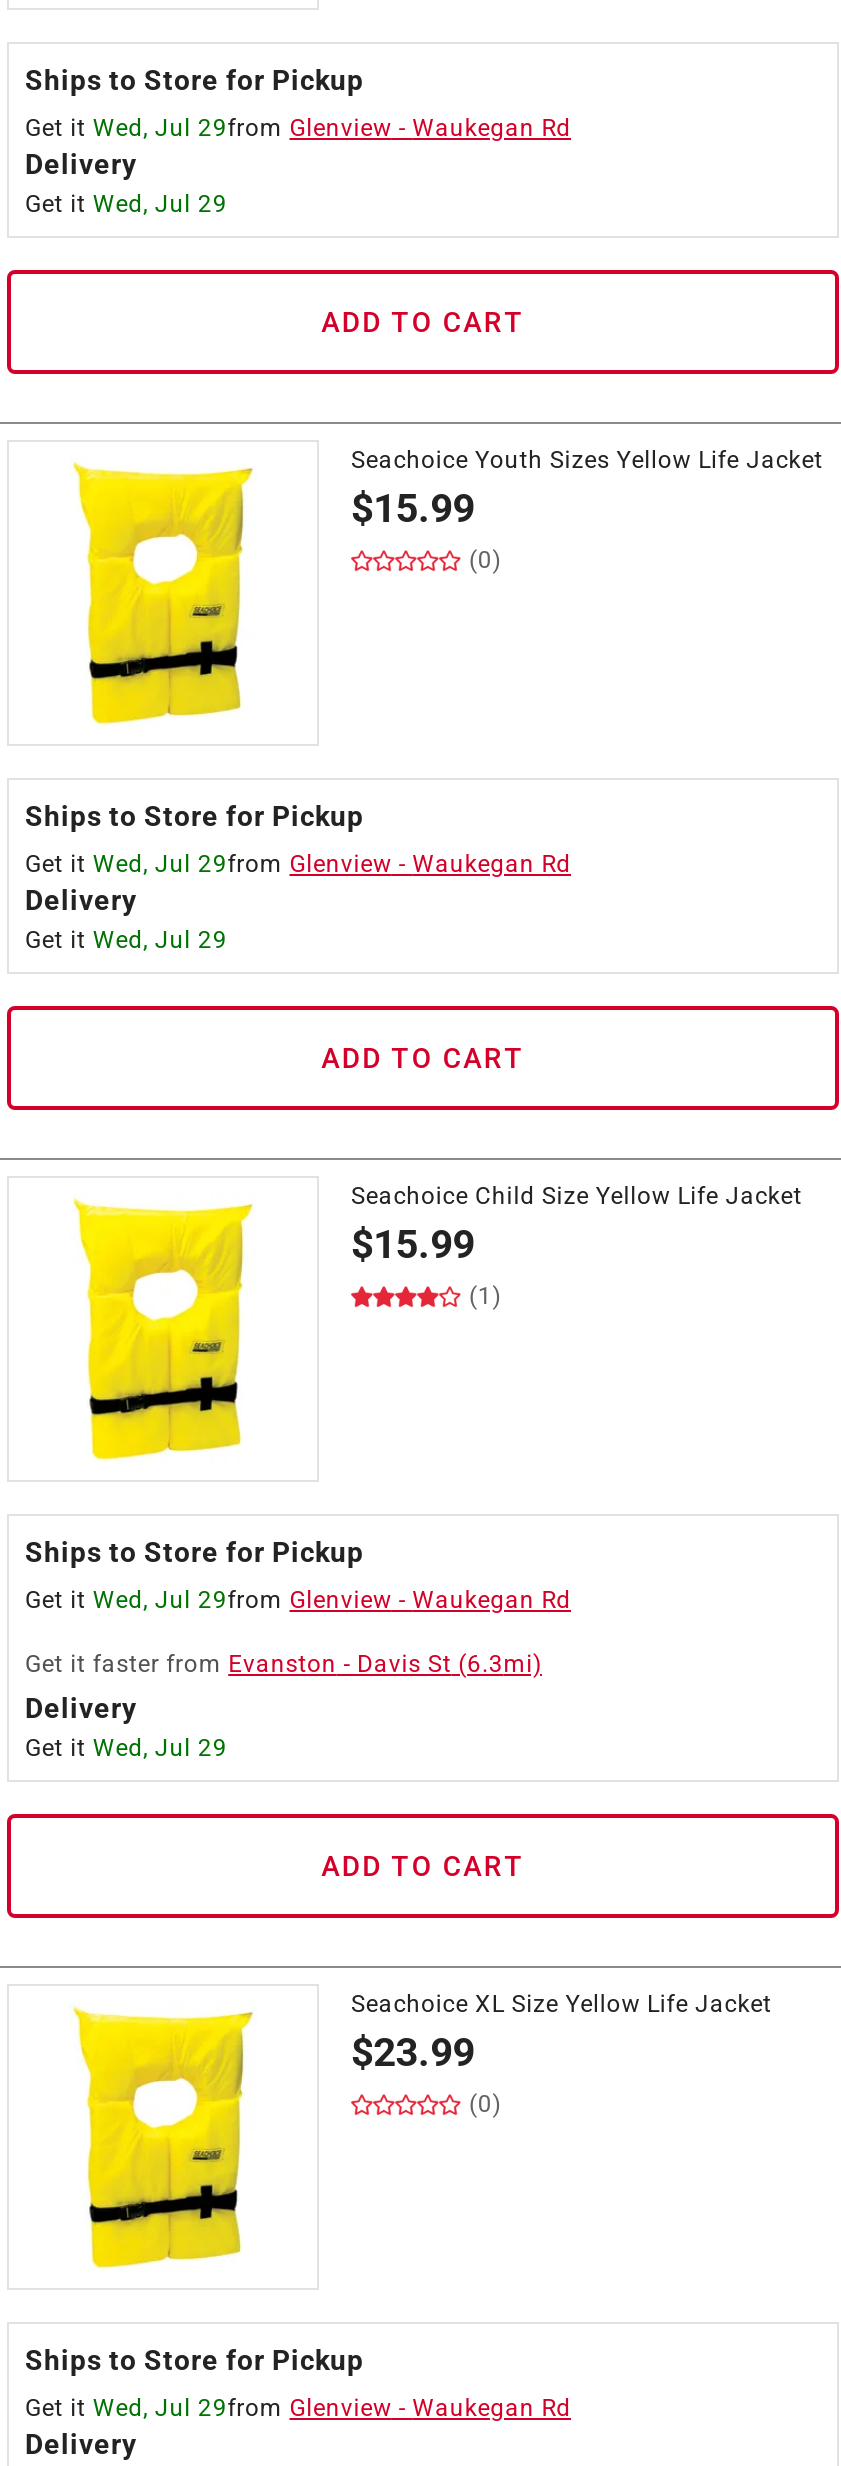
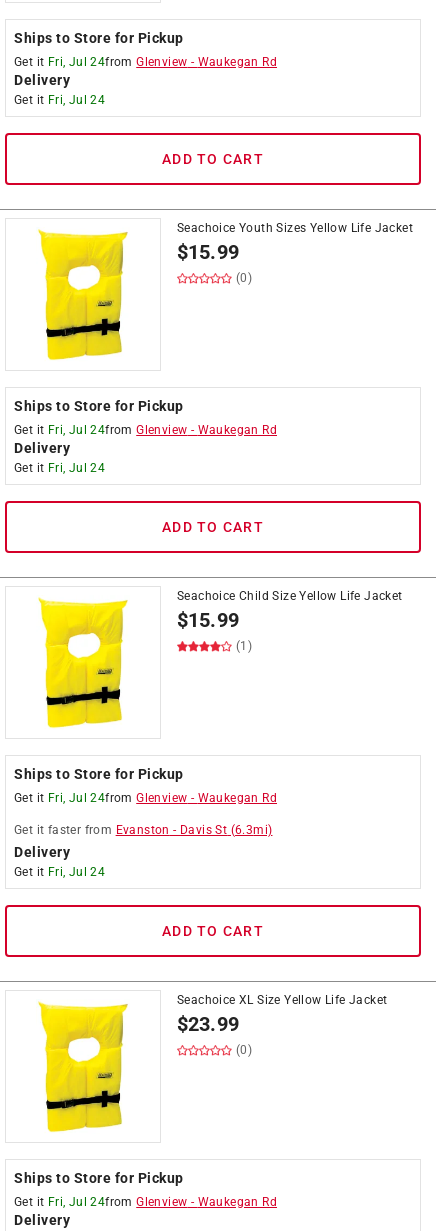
- Get it Wed, Jul 29from Glenview - Waukegan Rd
+ Get it Fri, Jul 24from Glenview - Waukegan Rd

- Get it Wed, Jul 29
+ Get it Fri, Jul 24

- Get it Wed, Jul 29from Glenview - Waukegan Rd
+ Get it Fri, Jul 24from Glenview - Waukegan Rd

- Get it Wed, Jul 29
+ Get it Fri, Jul 24

- Get it Wed, Jul 29from Glenview - Waukegan Rd
+ Get it Fri, Jul 24from Glenview - Waukegan Rd

- Get it Wed, Jul 29
+ Get it Fri, Jul 24

- Get it Wed, Jul 29from Glenview - Waukegan Rd
+ Get it Fri, Jul 24from Glenview - Waukegan Rd
